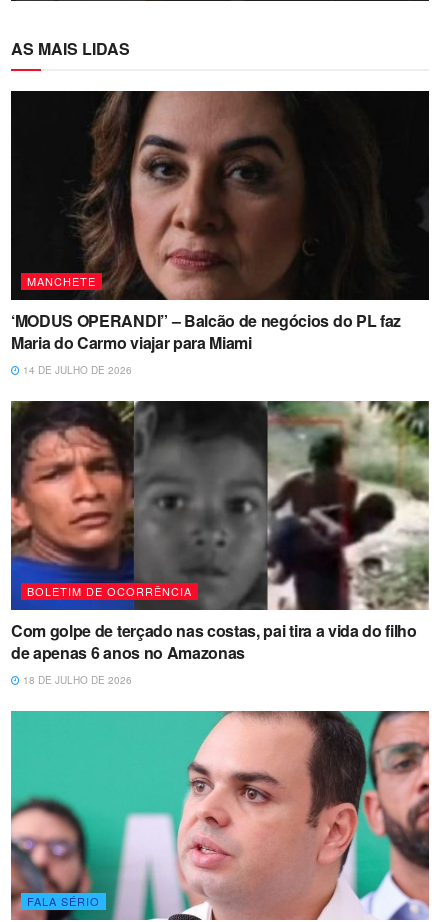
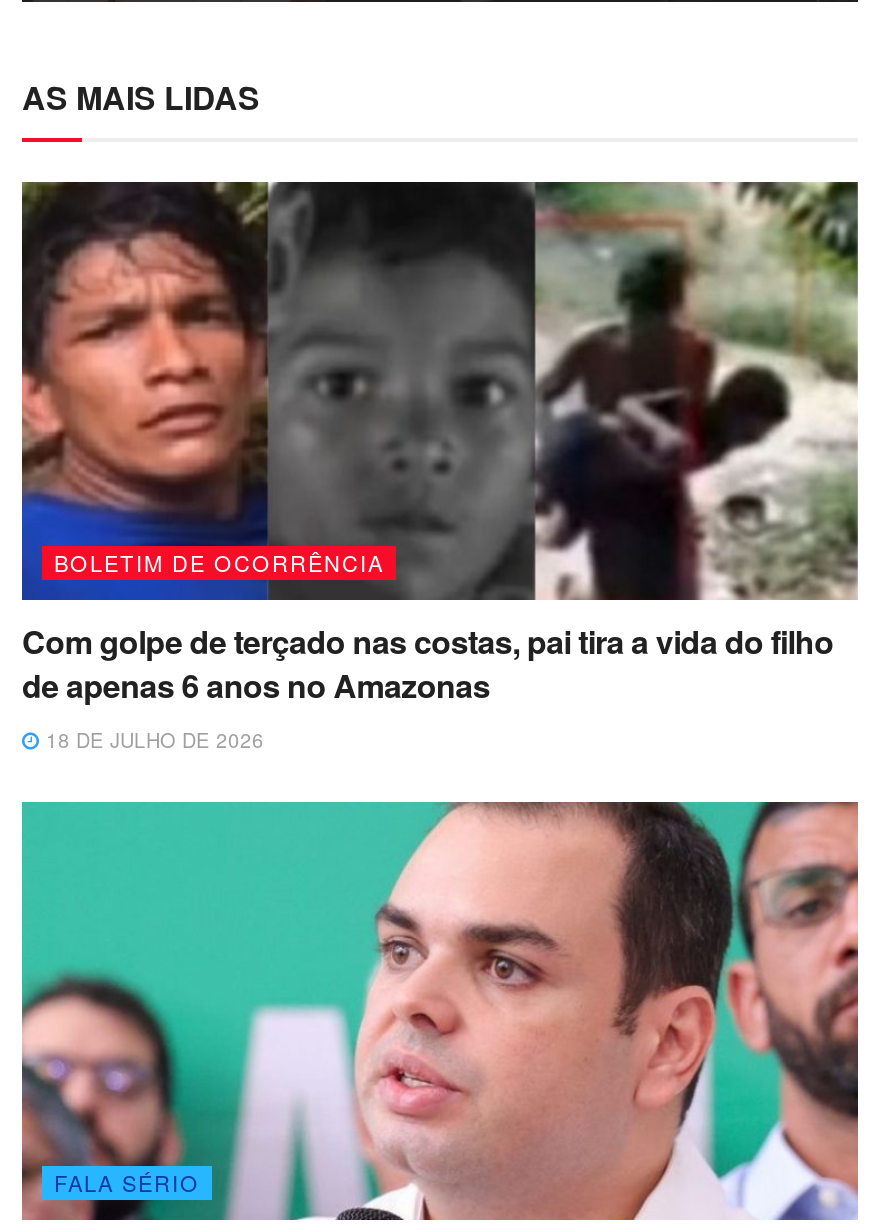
- [image]
- MANCHETE
- ‘MODUS OPERANDI” – Balcão de negócios do PL faz
- Maria do Carmo viajar para Miami
- 14 DE JULHO DE 2026
